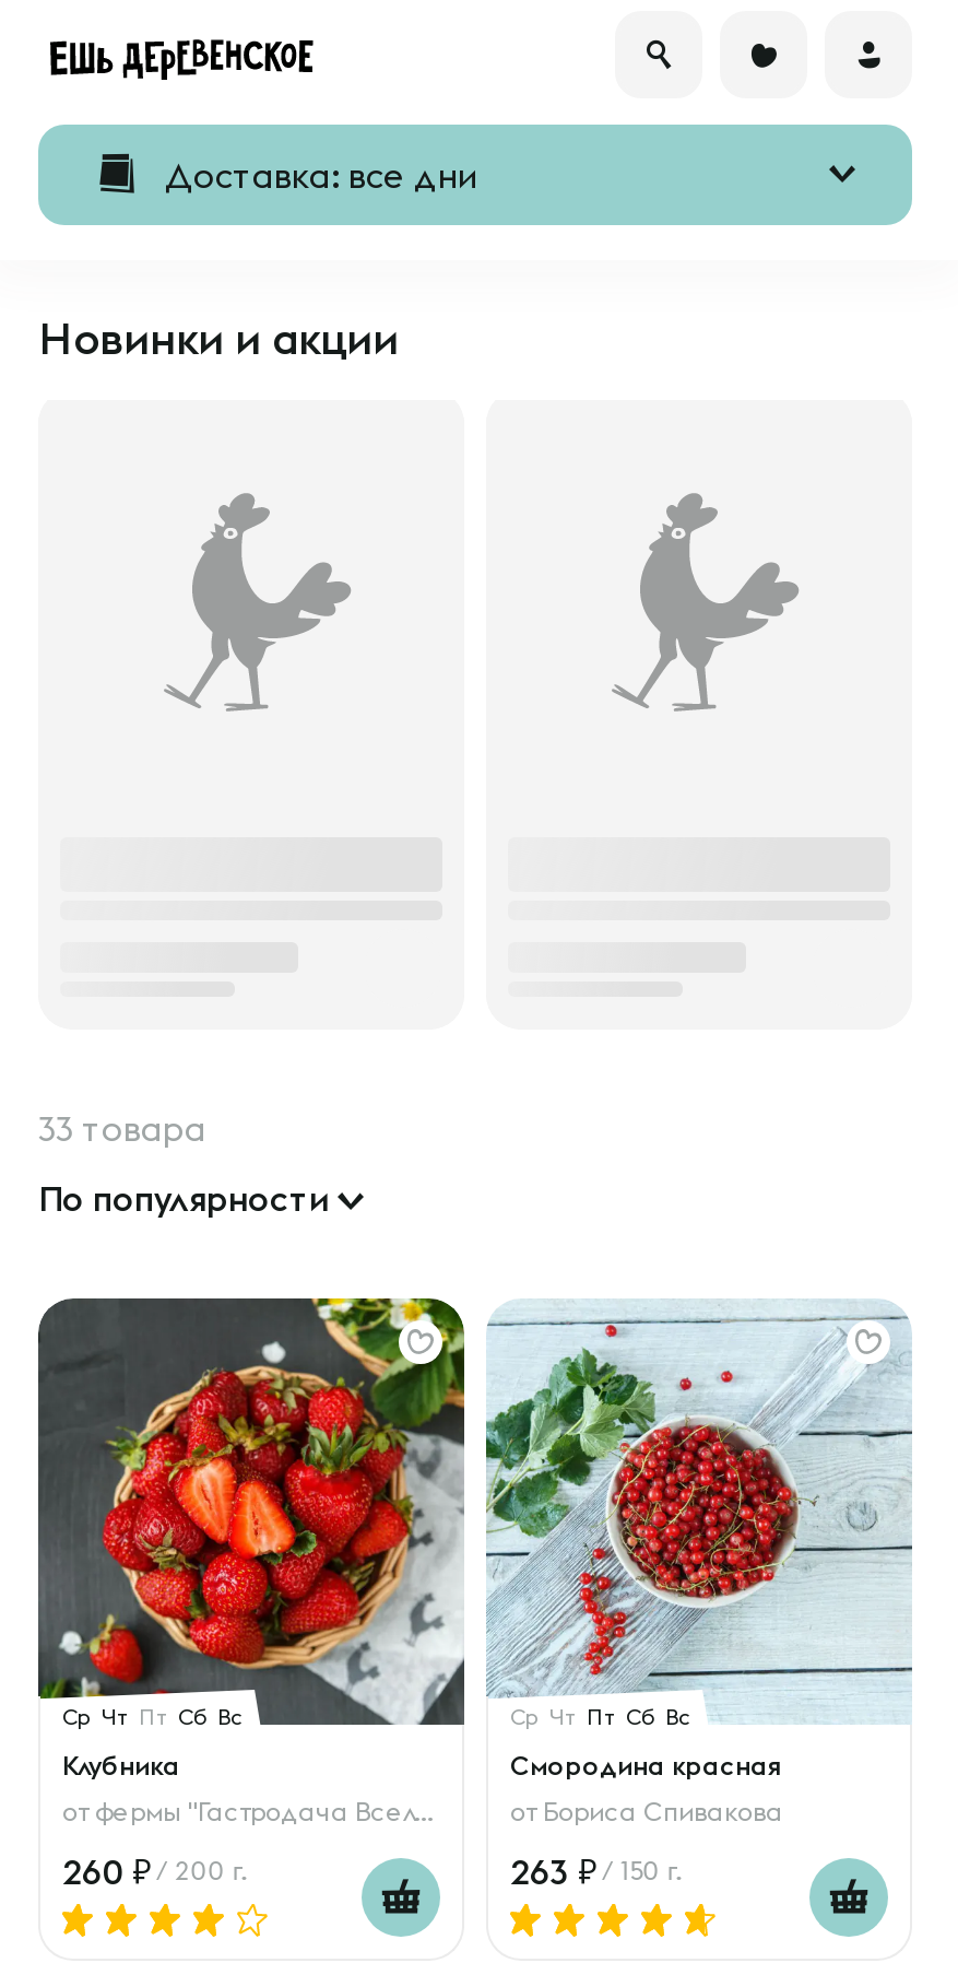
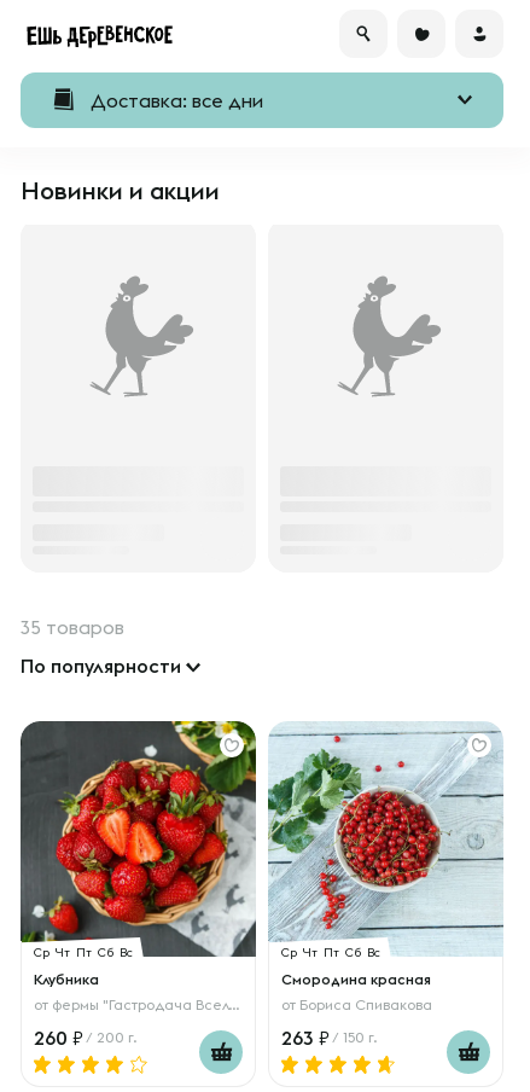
- 33 товара
+ 35 товаров
